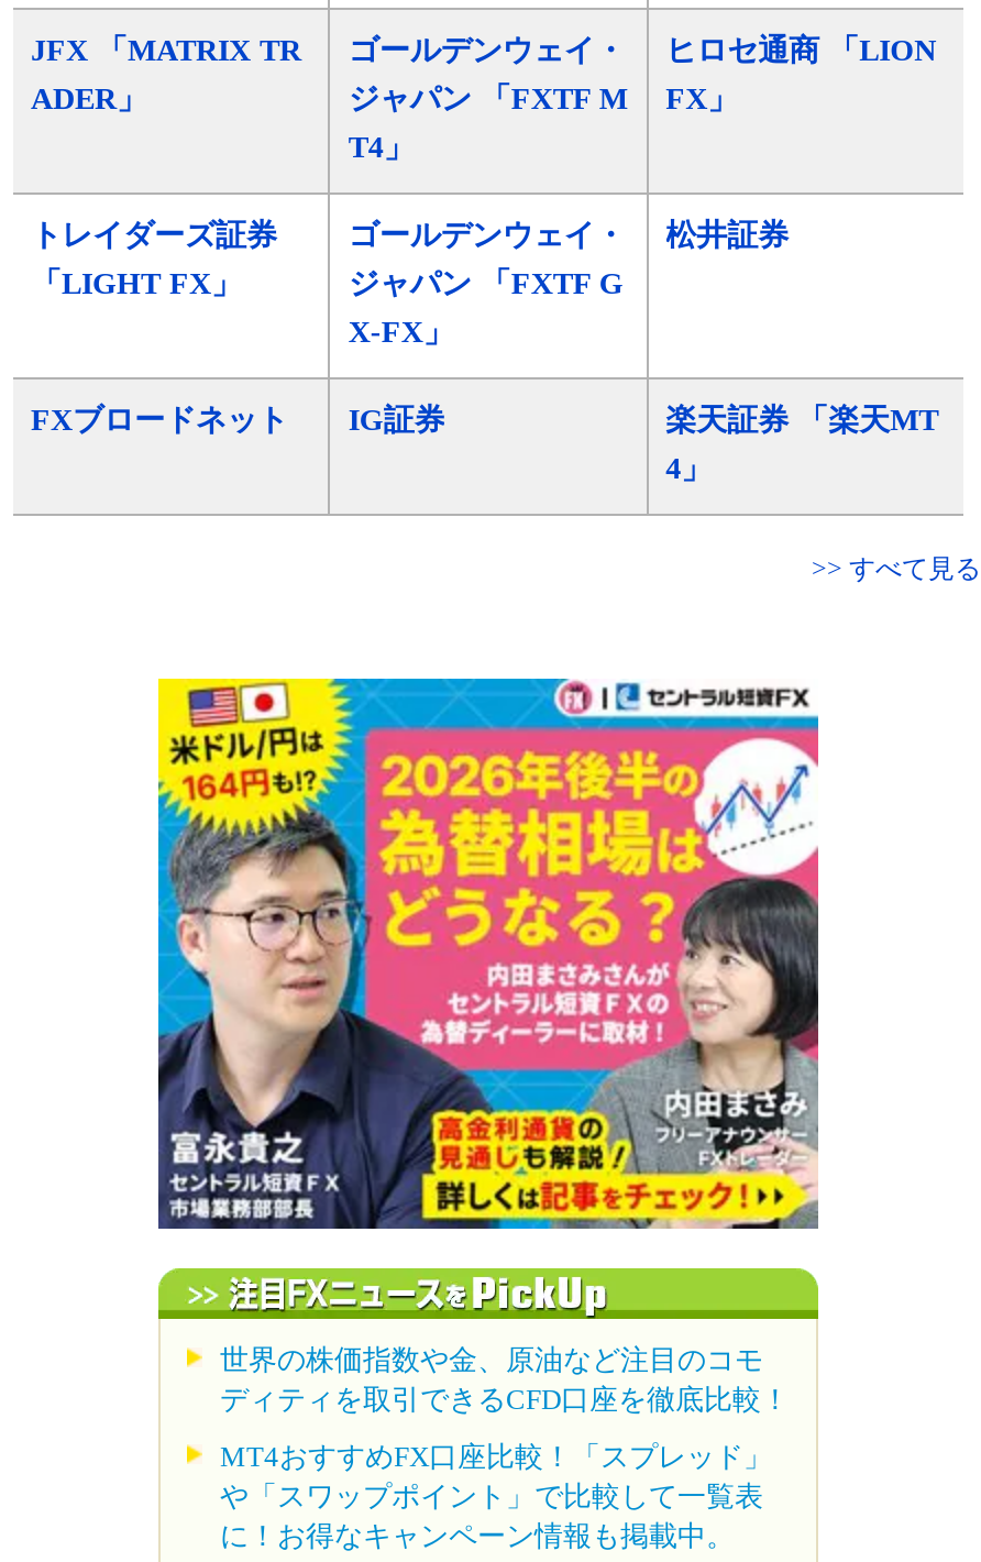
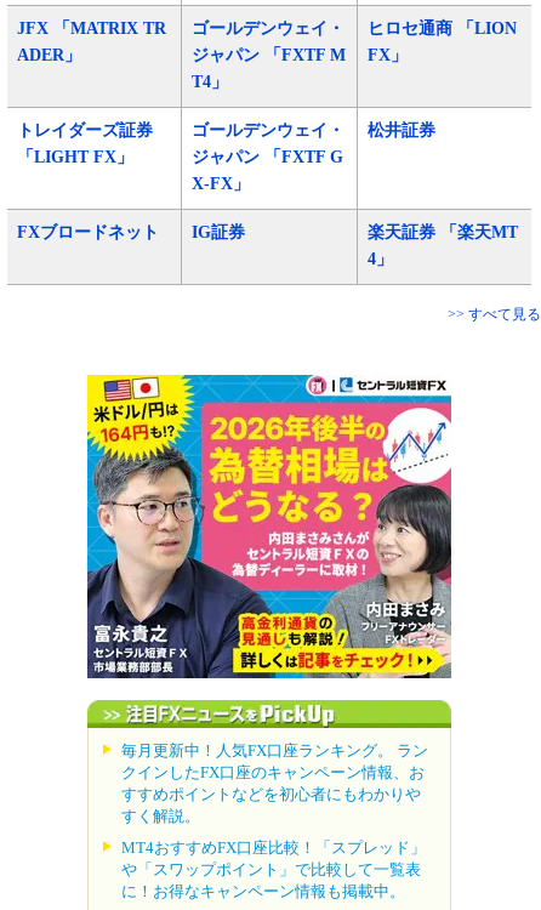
- 世界の株価指数や金、原油など注目のコモ
- ディティを取引できるCFD口座を徹底比較！
+ 毎月更新中！人気FX口座ランキング。 ラン
+ クインしたFX口座のキャンペーン情報、お
+ すすめポイントなどを初心者にもわかりや
+ すく解説。
